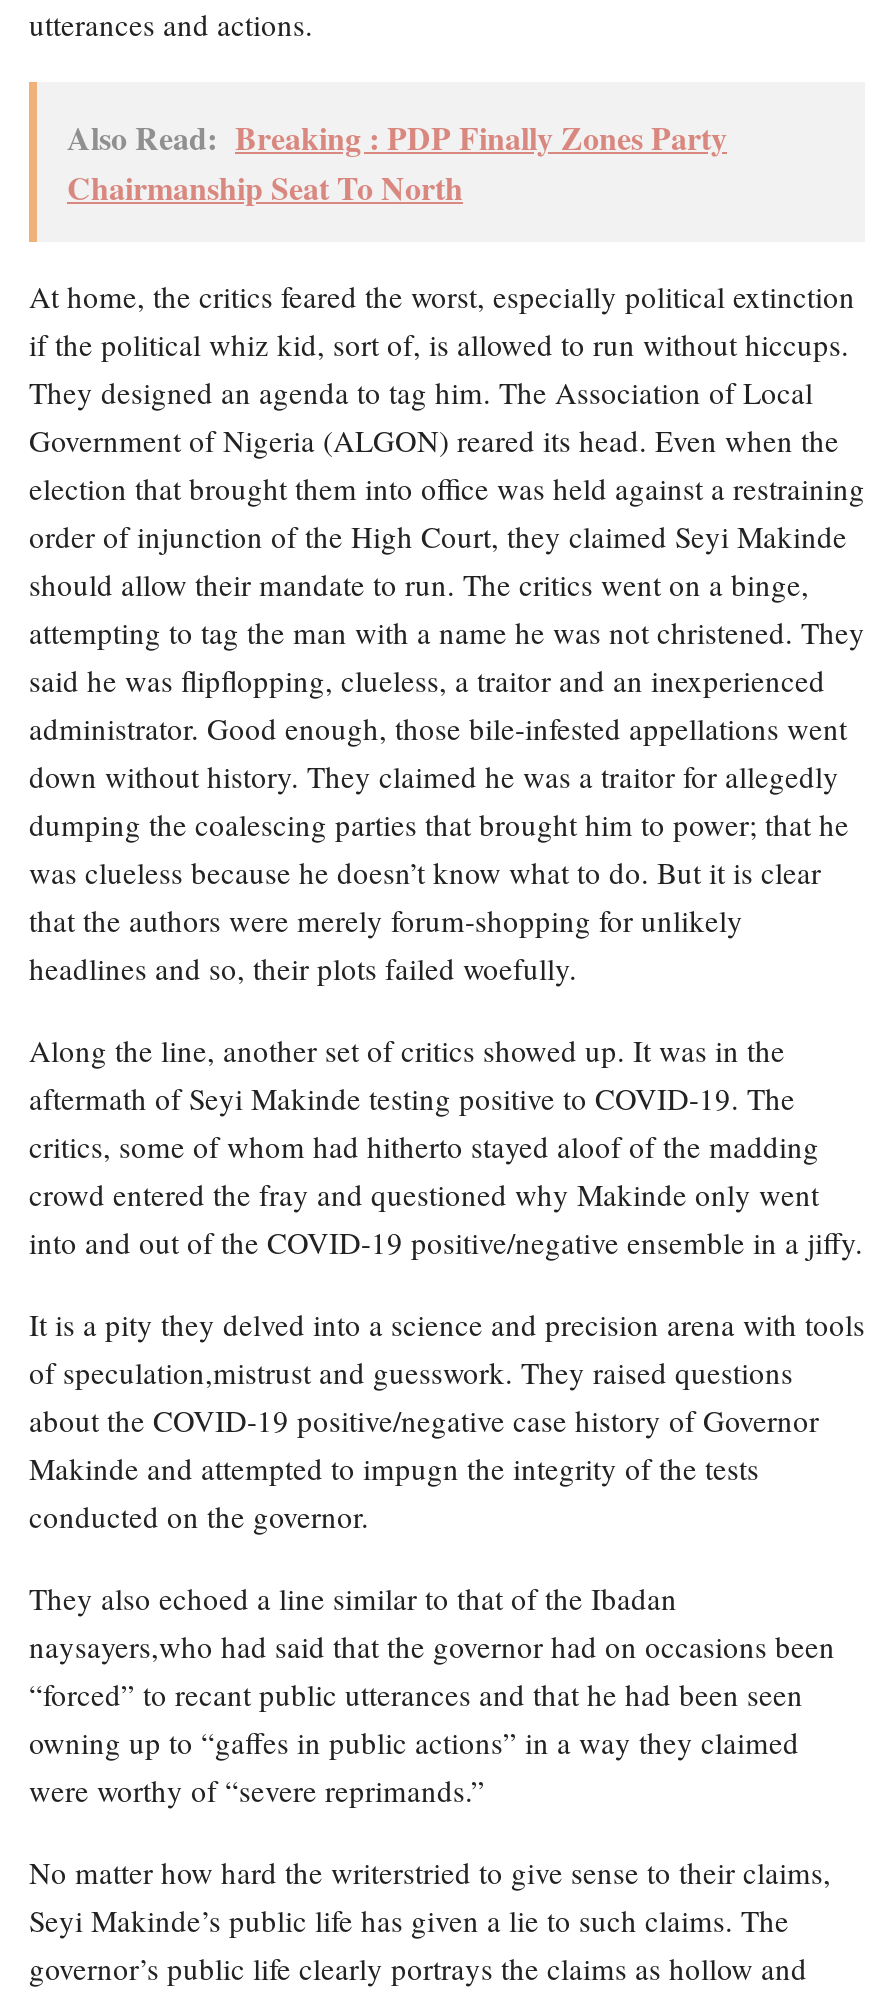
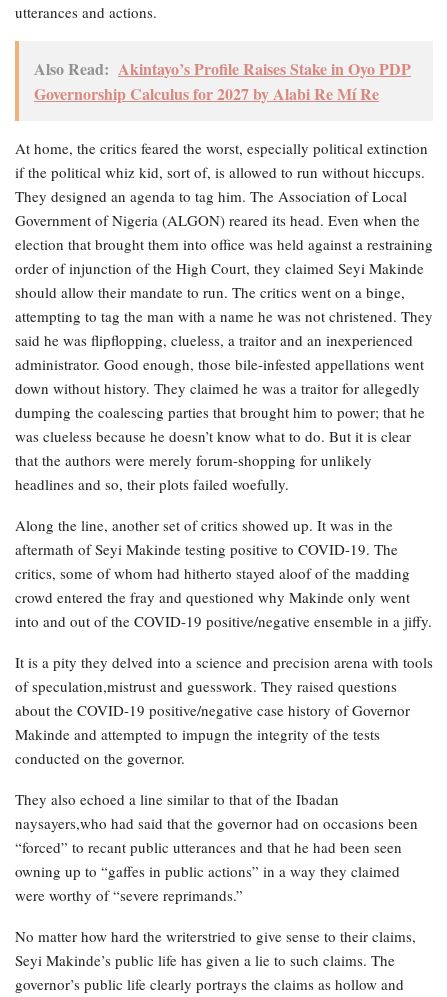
- Also Read: Breaking : PDP Finally Zones Party
- Chairmanship Seat To North
+ Also Read: Akintayo’s Profile Raises Stake in Oyo PDP
+ Governorship Calculus for 2027 by Alabi Re Mí Re
